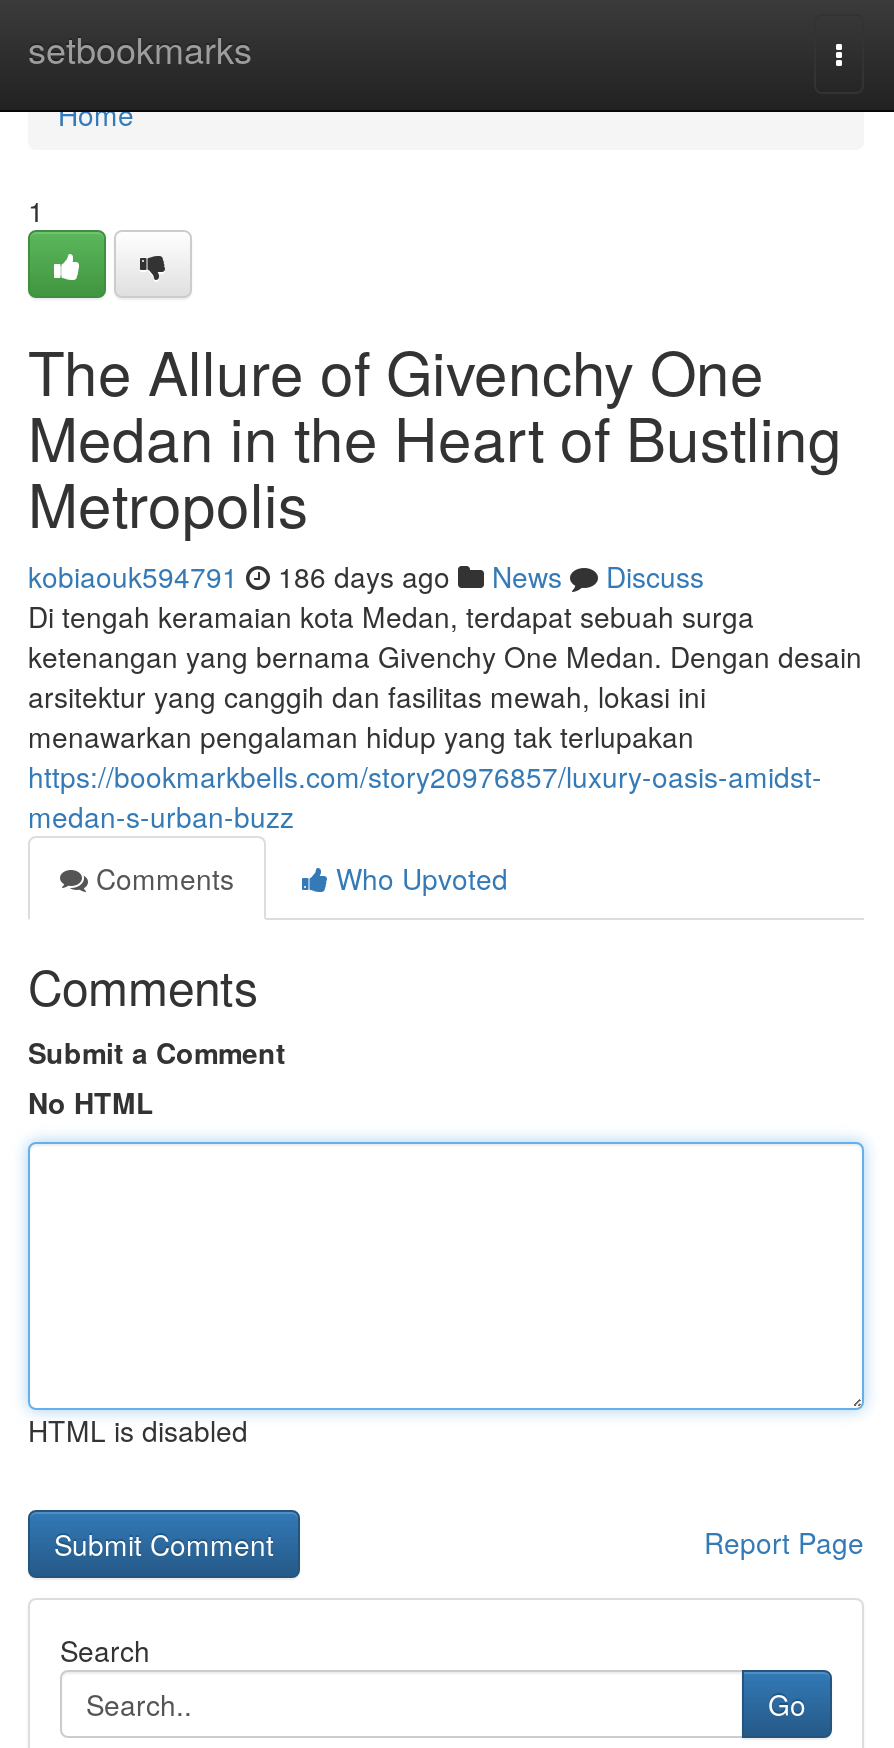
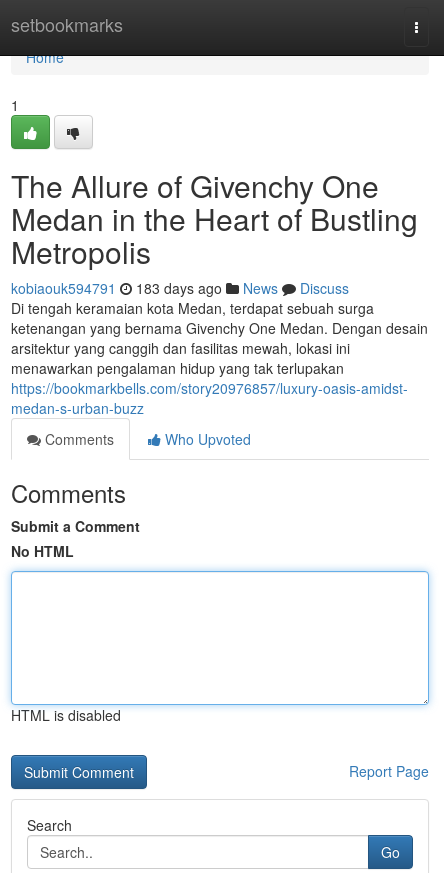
- kobiaouk594791 186 days ago News Discuss
+ kobiaouk594791 183 days ago News Discuss
